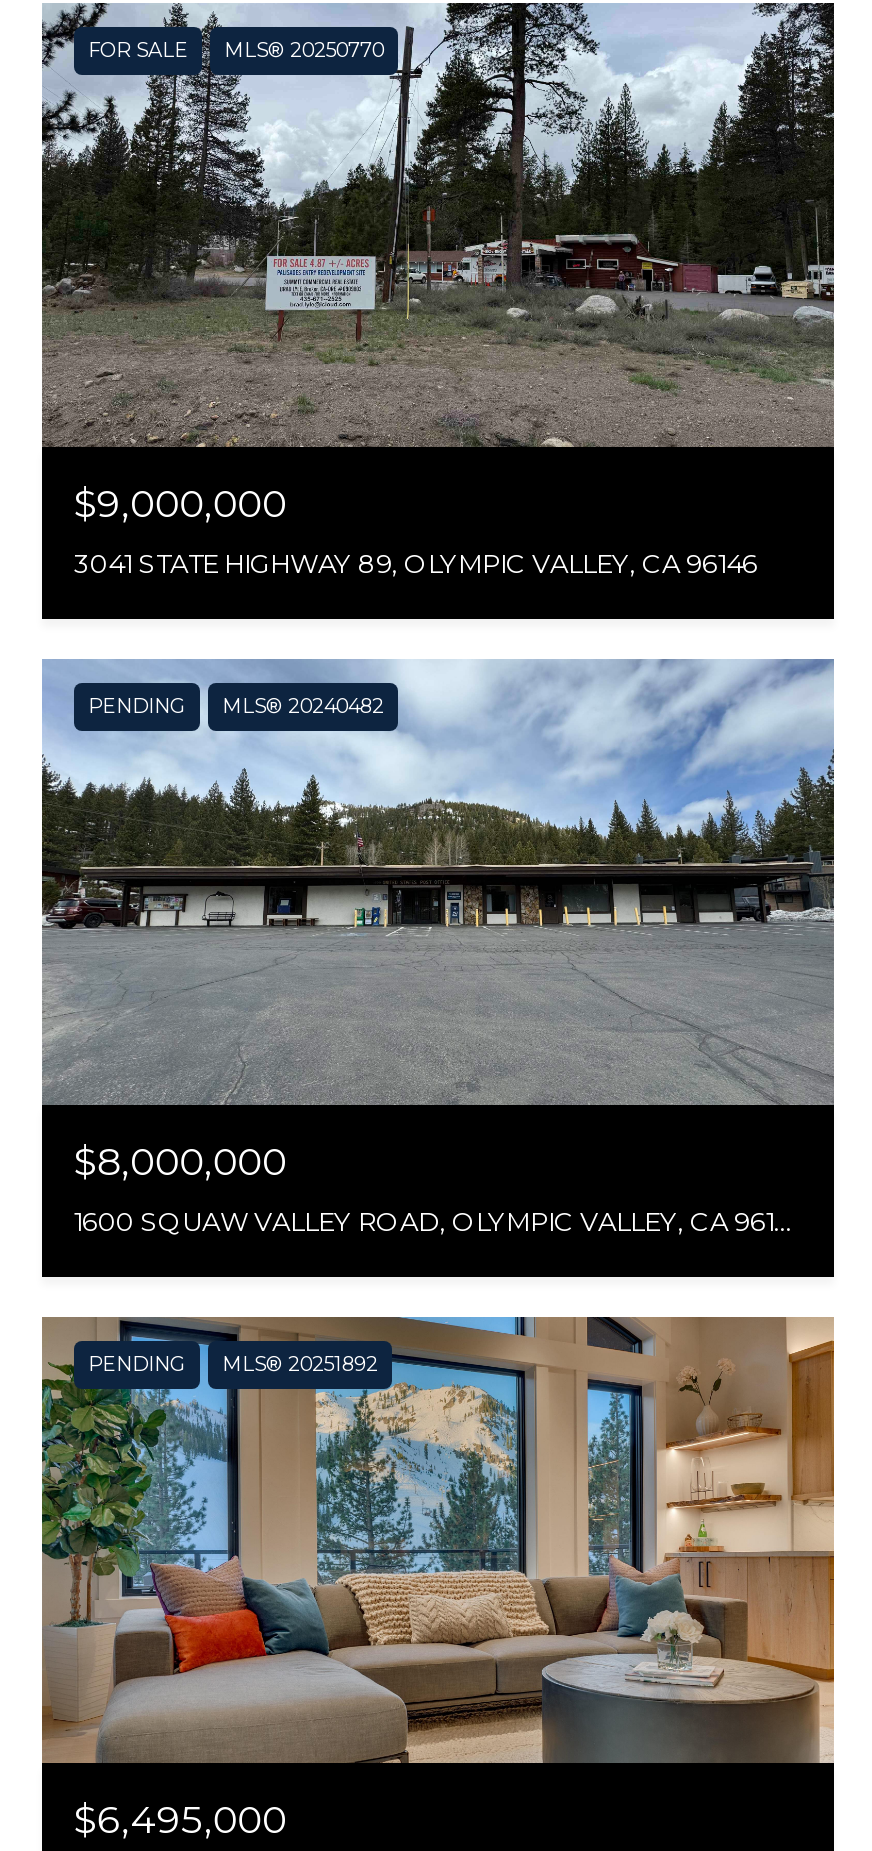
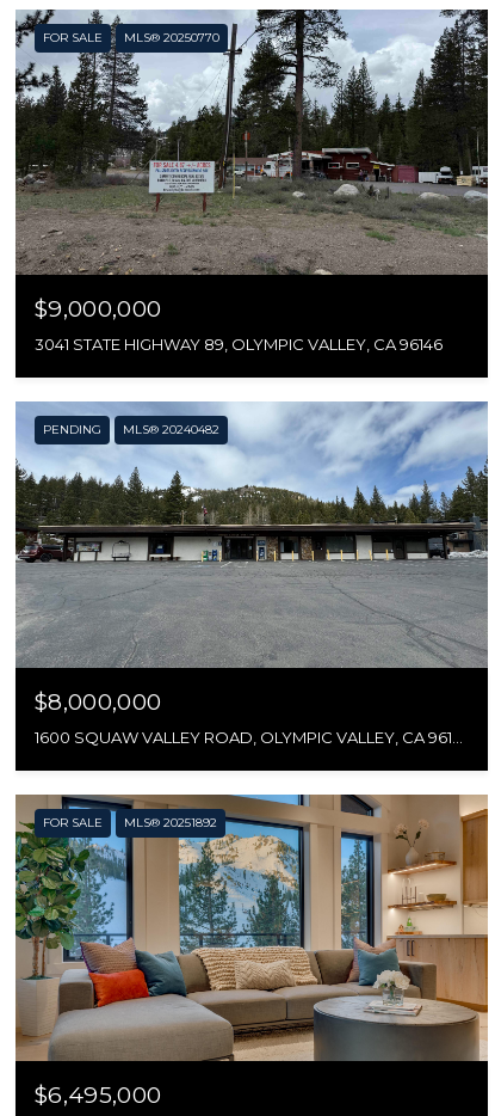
- PENDING
+ FOR SALE
